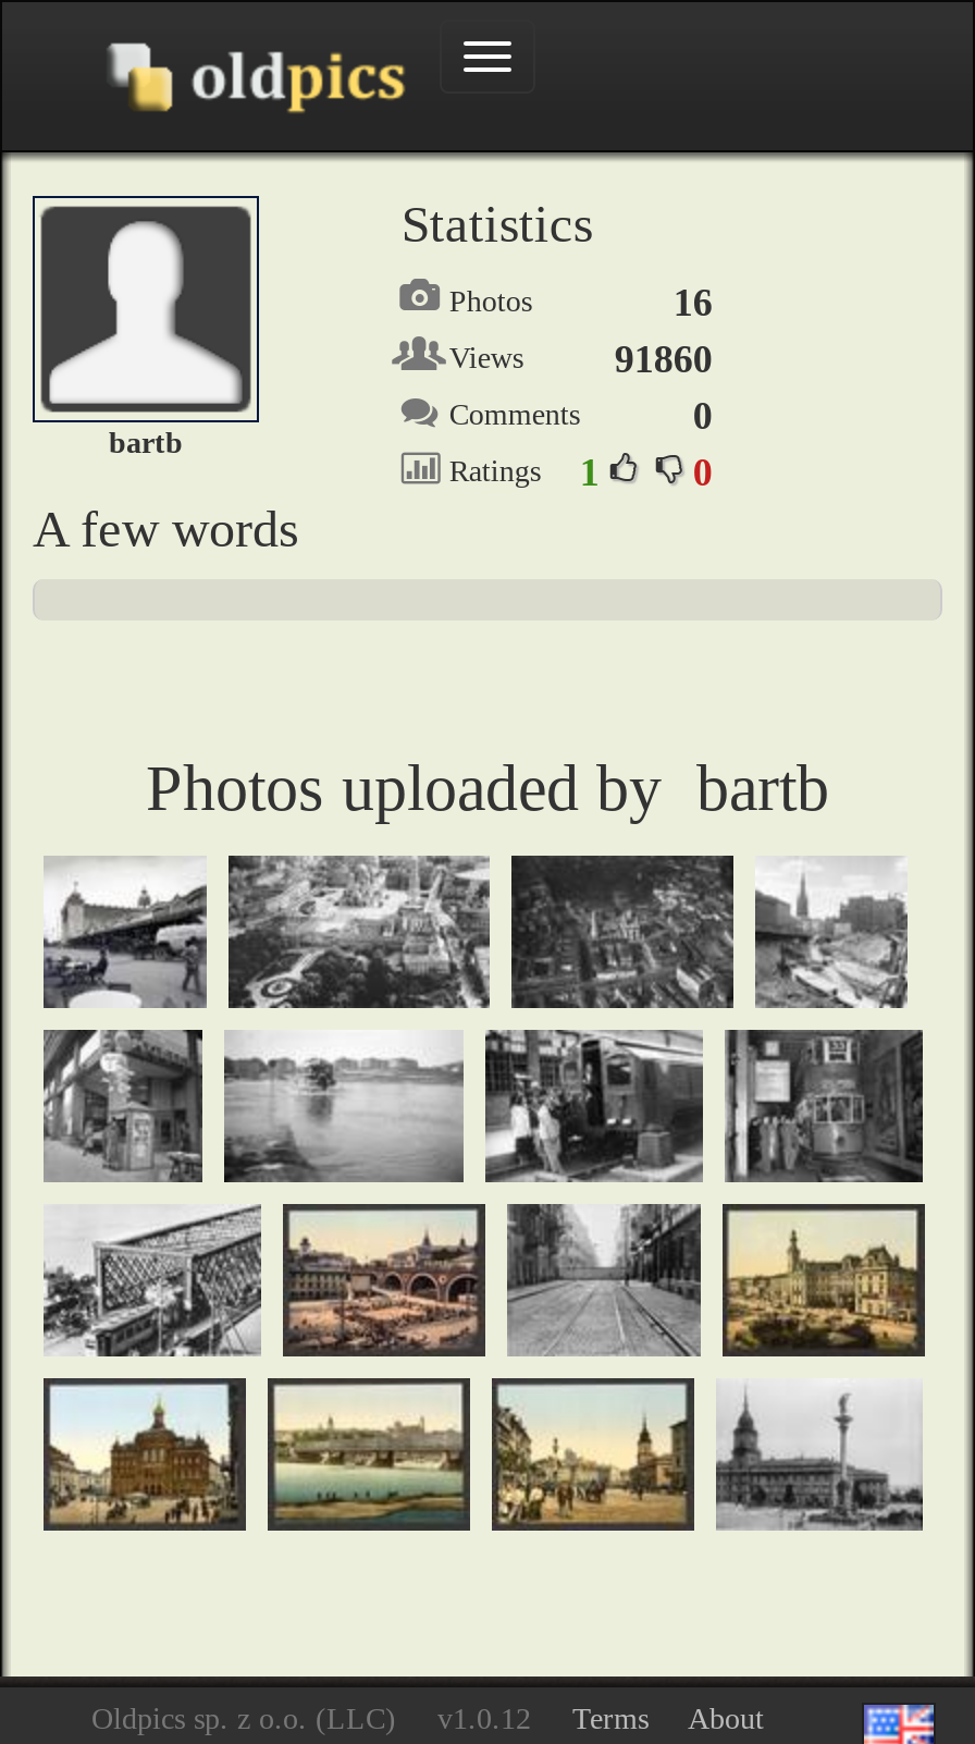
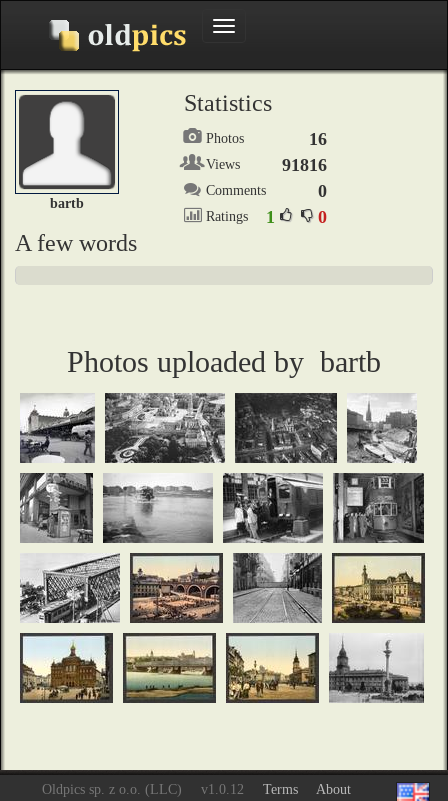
- 91860
+ 91816
